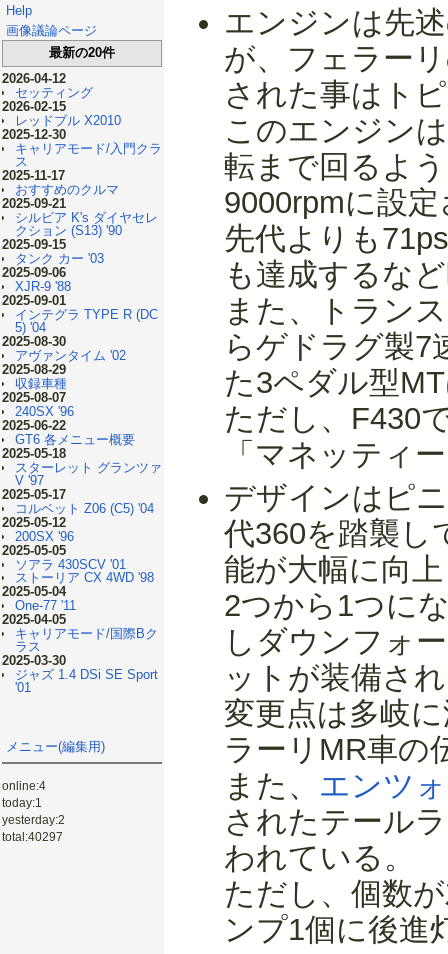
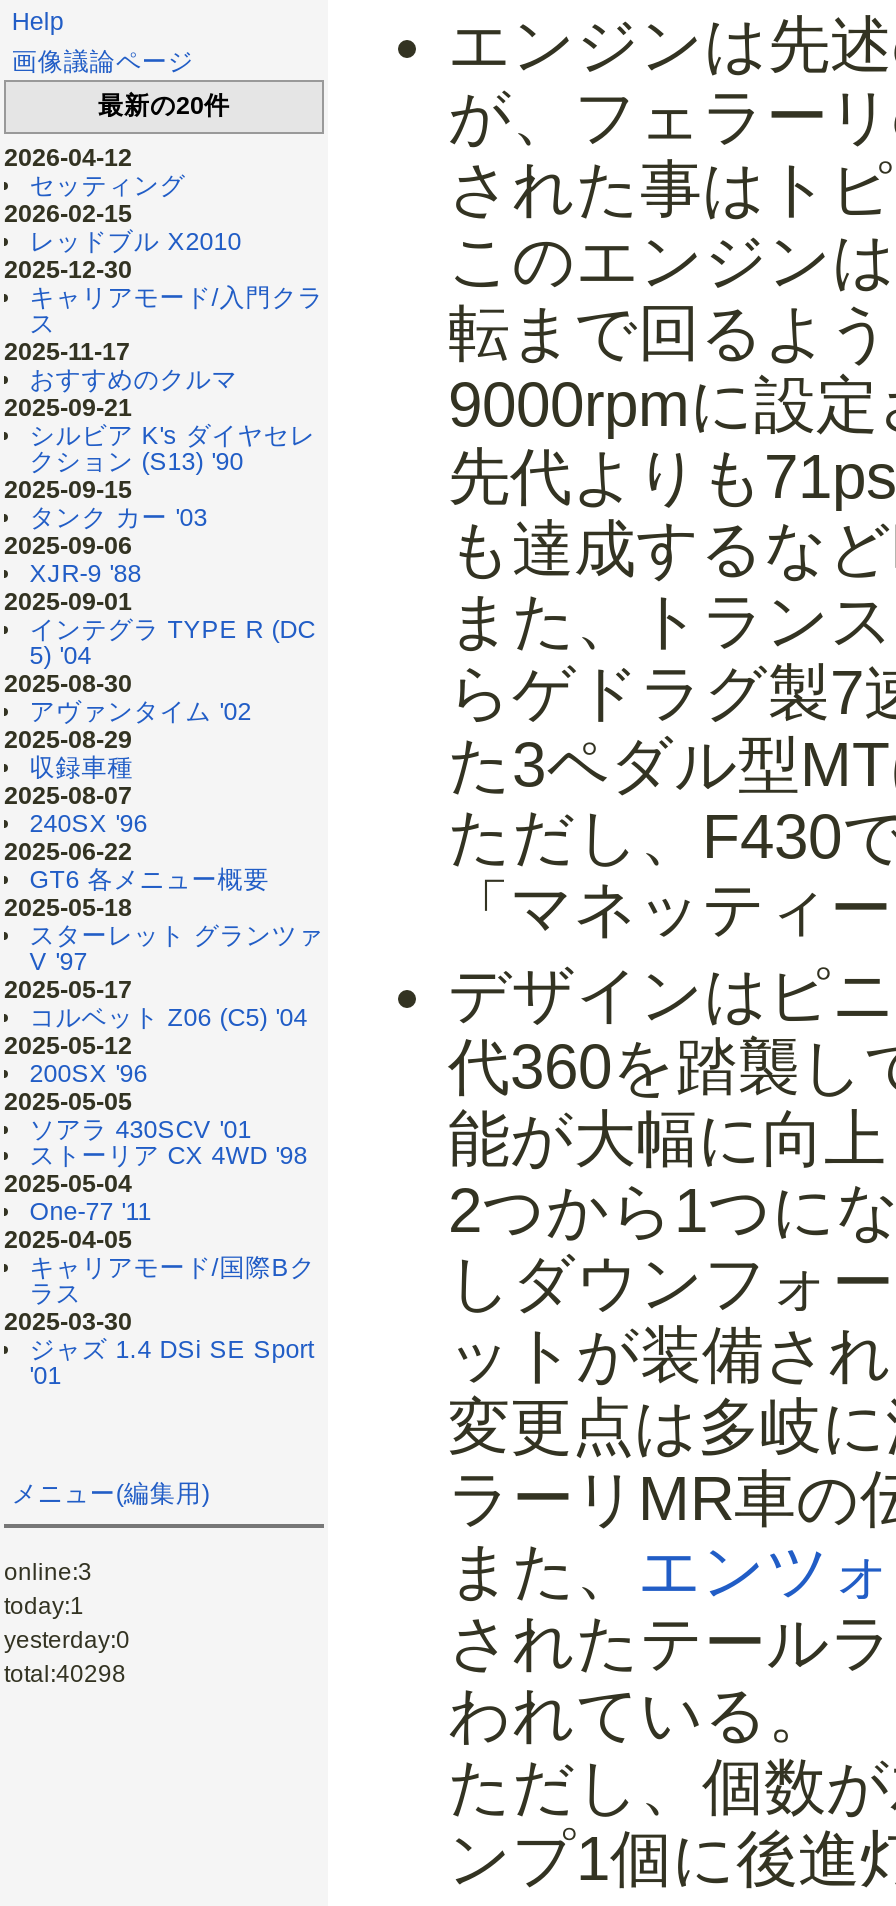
- online:4
+ online:3

- yesterday:2
- total:40297
+ yesterday:0
+ total:40298
